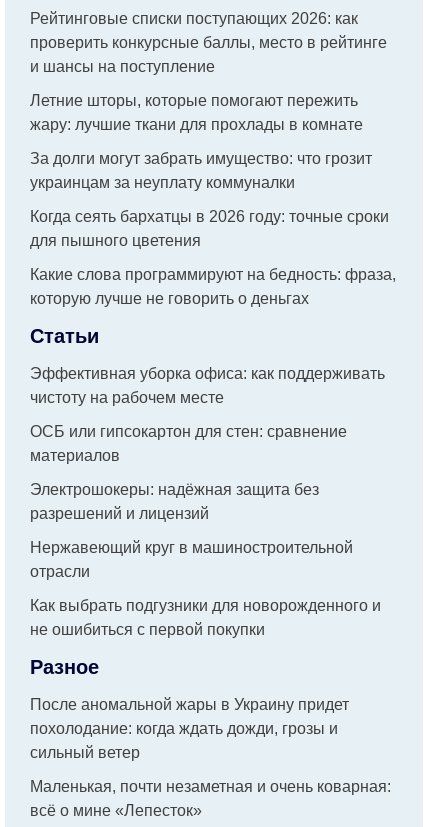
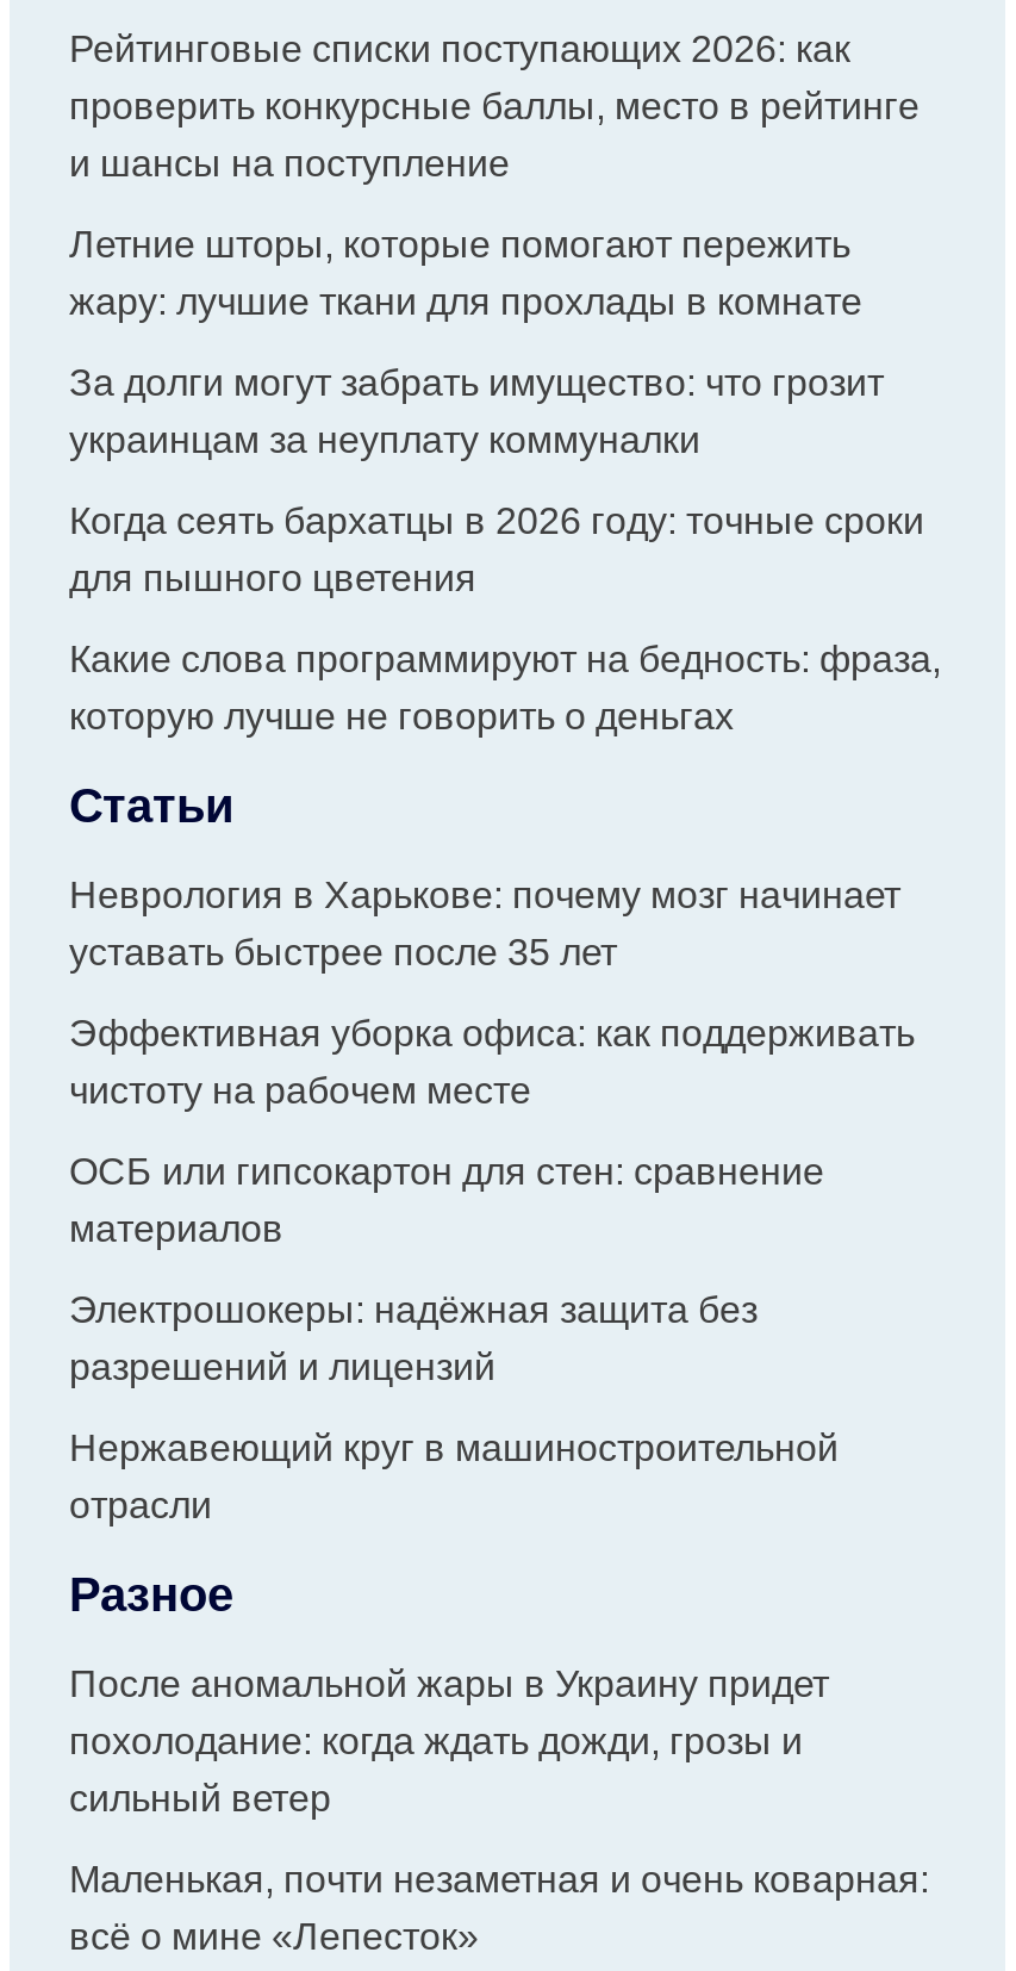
+ Неврология в Харькове: почему мозг начинает
+ уставать быстрее после 35 лет

moved down: Эффективная уборка офиса: как поддерживать | чистоту на рабочем месте | ОСБ или гипсокартон для стен: сравнение | материалов | Электрошокеры: надёжная защита без | разрешений и лицензий | Нержавеющий круг в машиностроительной | отрасли

- Как выбрать подгузники для новорожденного и
- не ошибиться с первой покупки
